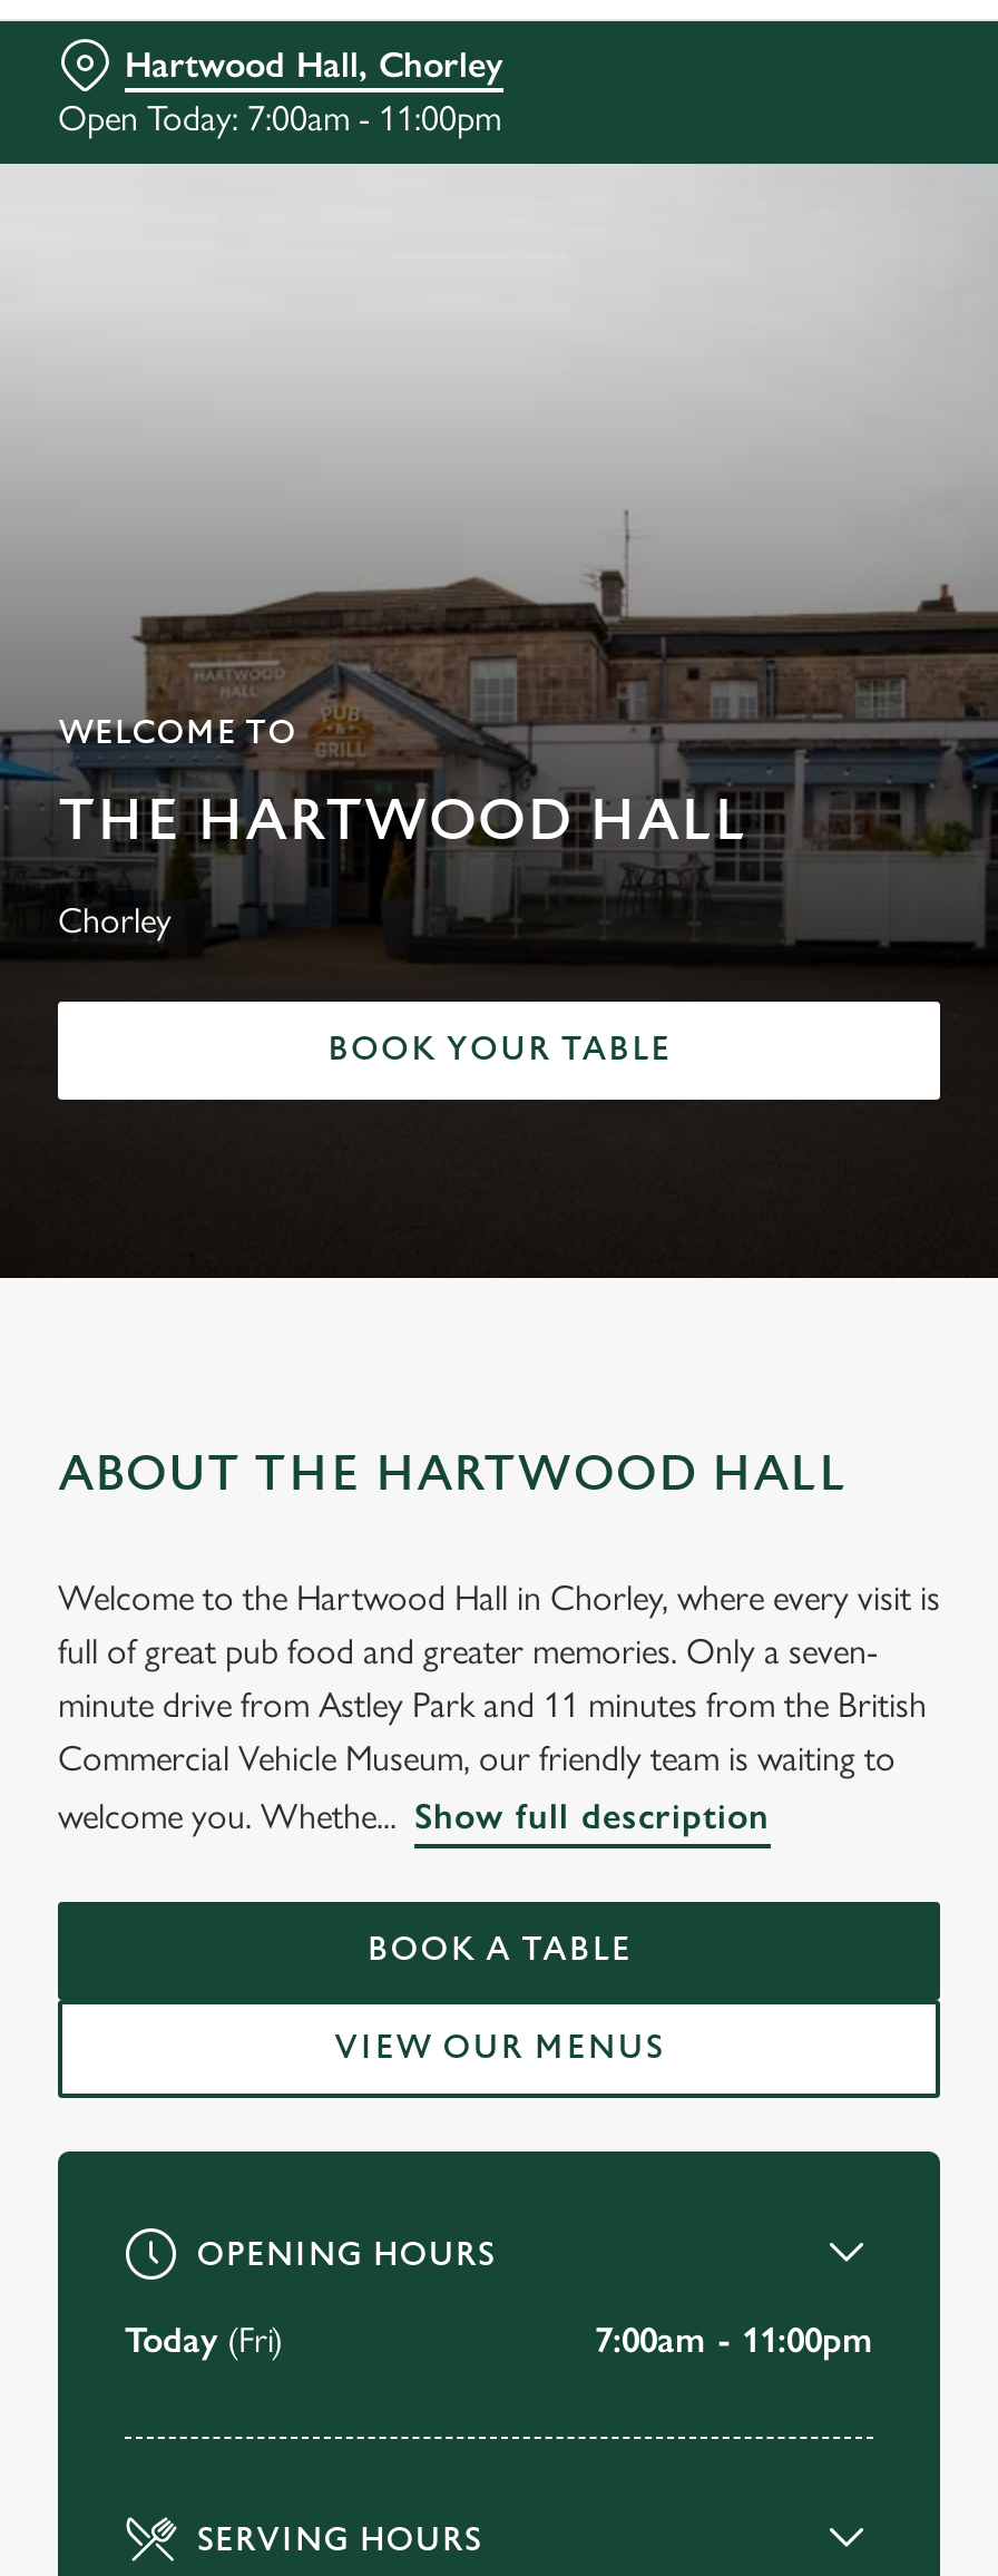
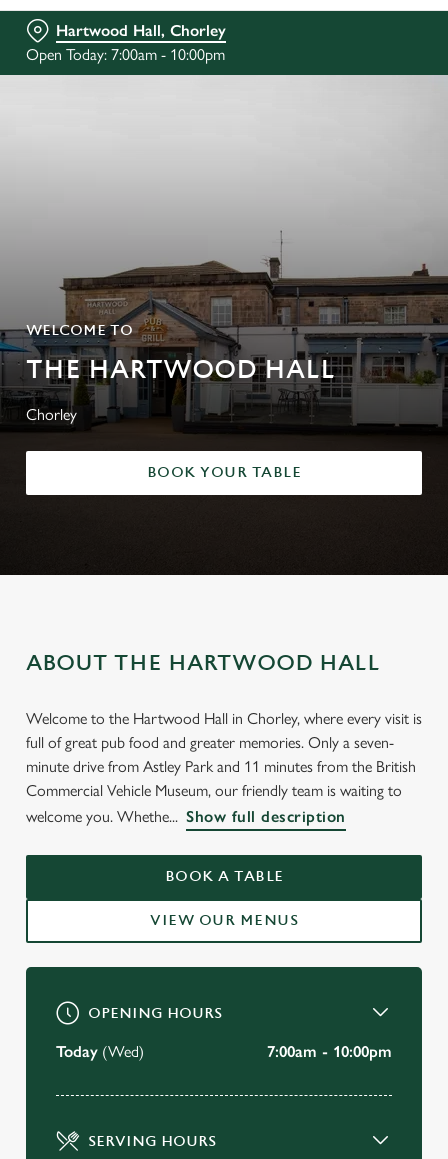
- Open Today: 7:00am - 11:00pm
+ Open Today: 7:00am - 10:00pm

- Today (Fri)
+ Today (Wed)

- 7:00am - 11:00pm
+ 7:00am - 10:00pm
